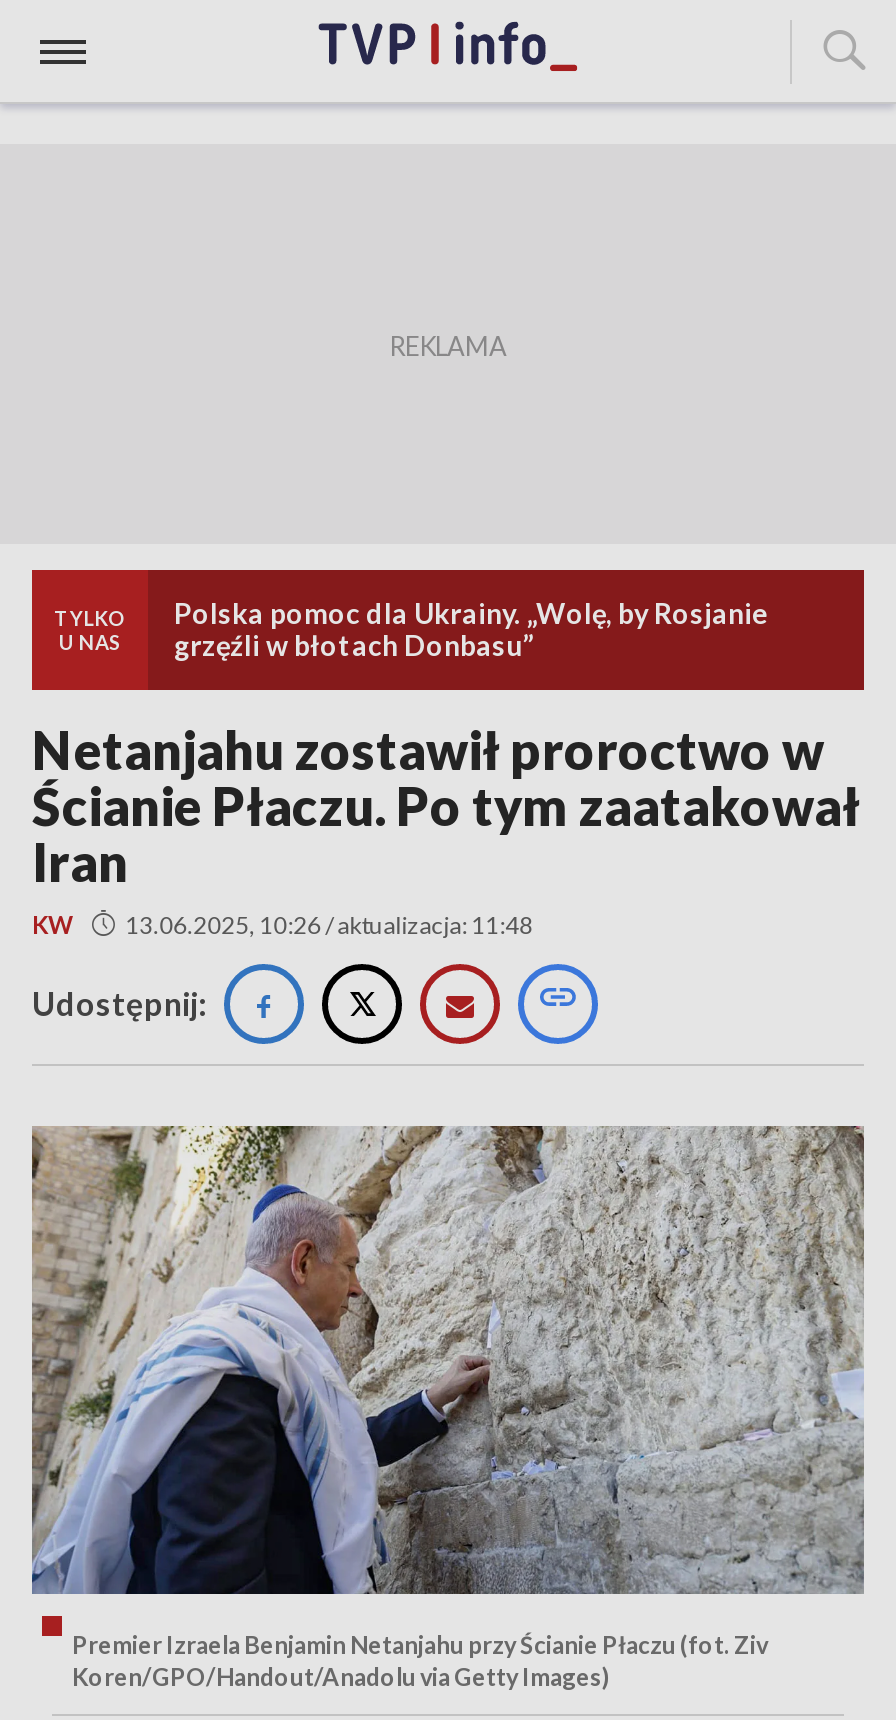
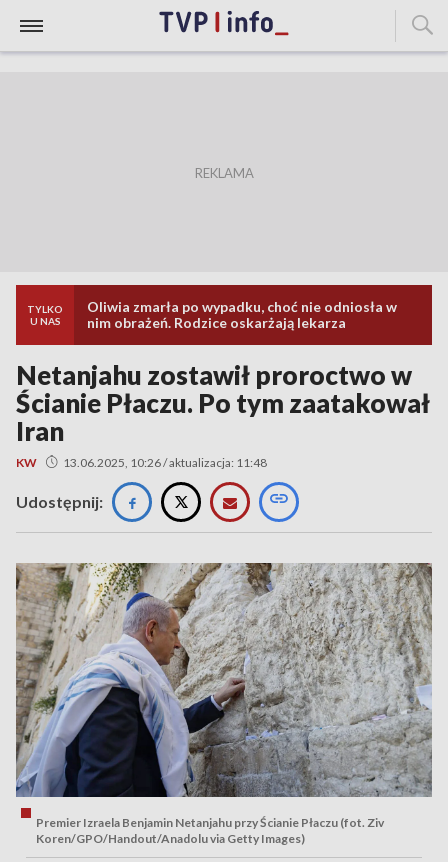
- Polska pomoc dla Ukrainy. „Wolę, by Rosjanie
- grzęźli w błotach Donbasu”
+ Oliwia zmarła po wypadku, choć nie odniosła w
+ nim obrażeń. Rodzice oskarżają lekarza
